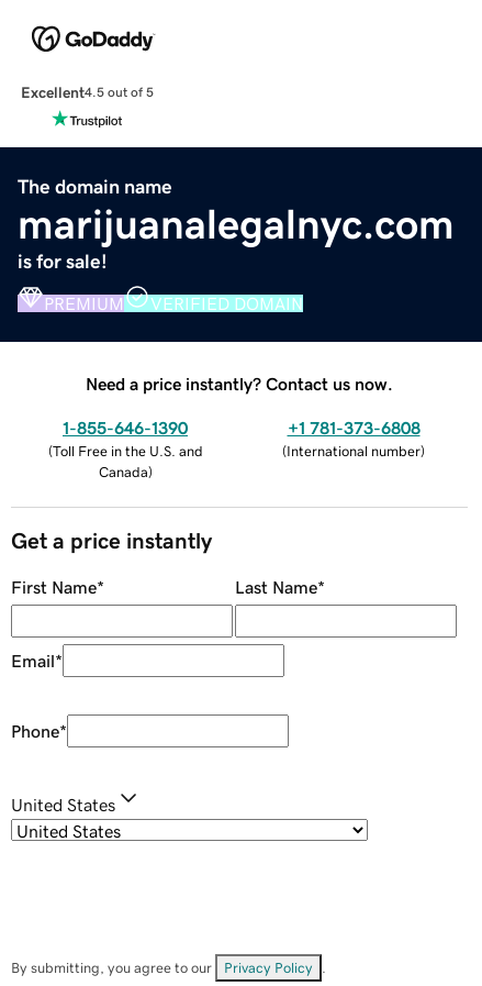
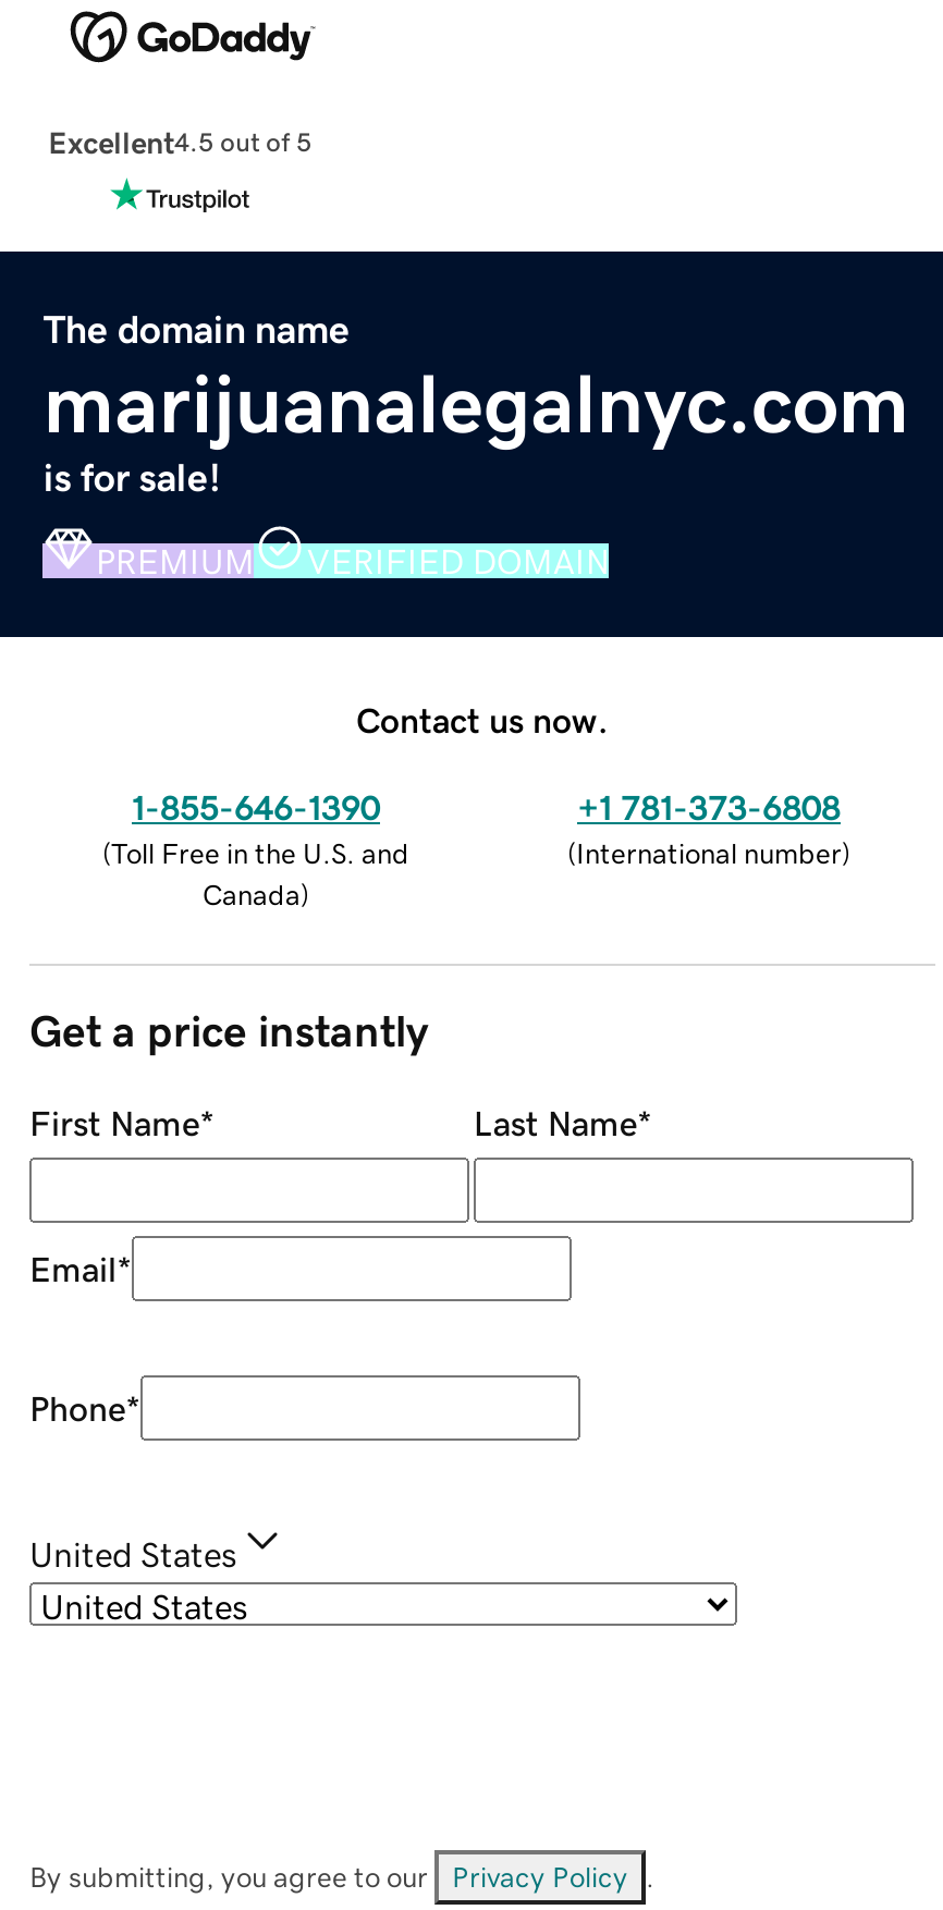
- Need a price instantly? Contact us now.
+ Contact us now.
